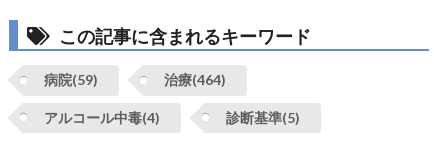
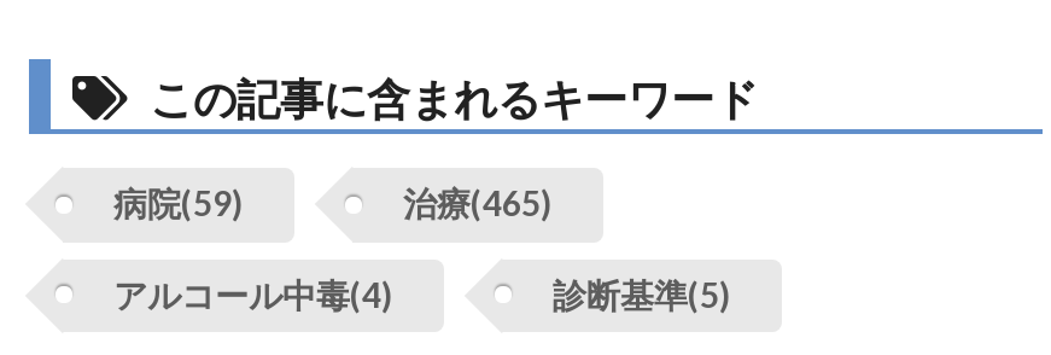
- 治療(464)
+ 治療(465)
